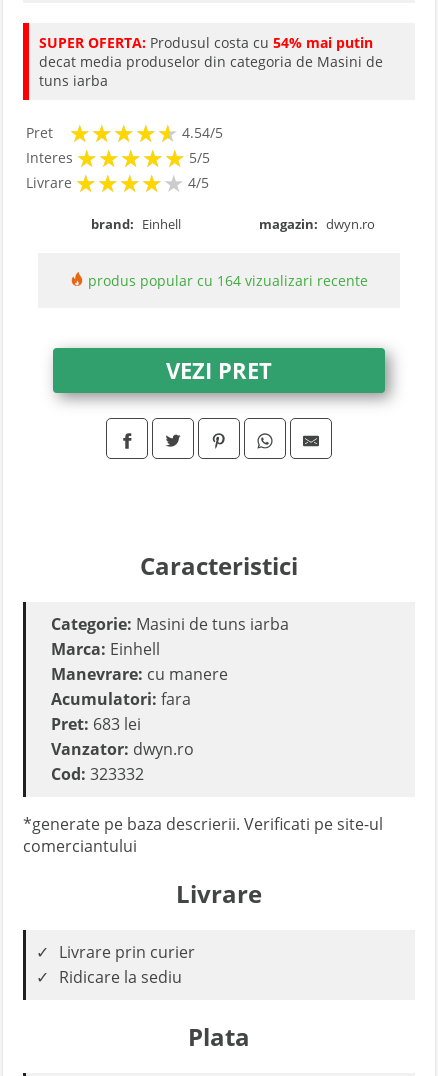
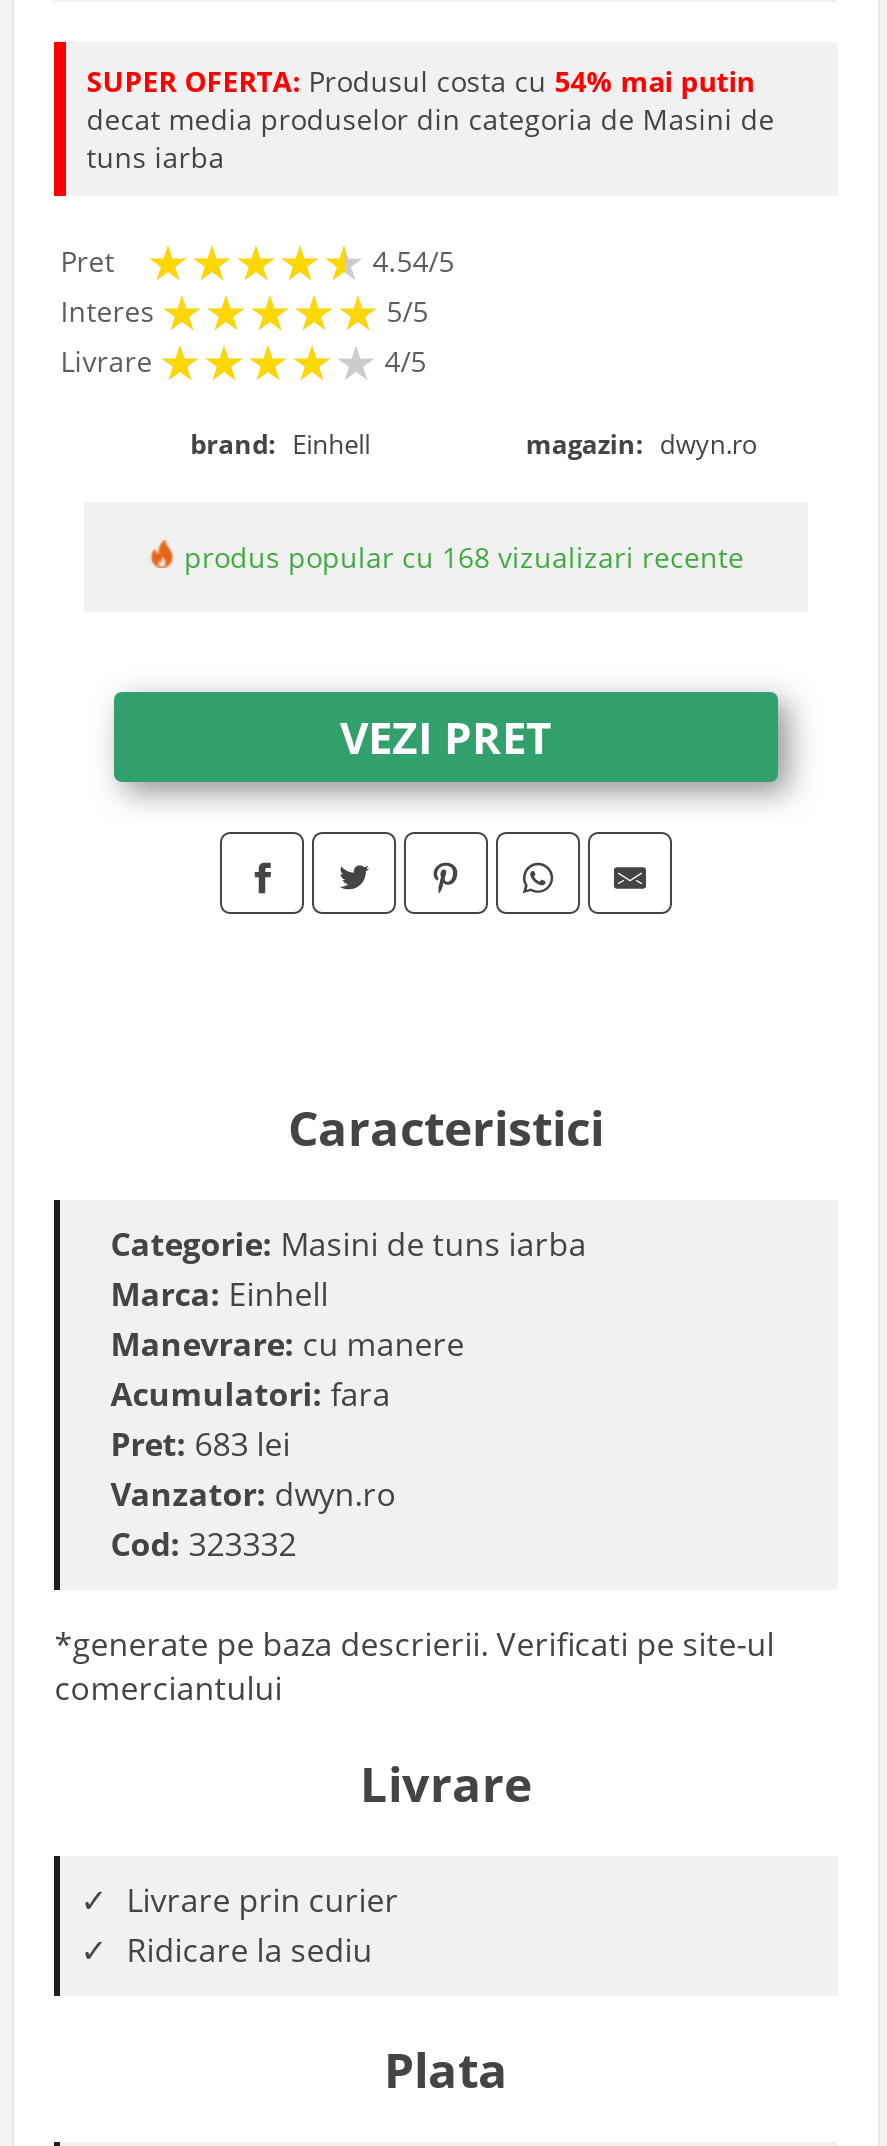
- produs popular cu 164 vizualizari recente
+ produs popular cu 168 vizualizari recente
